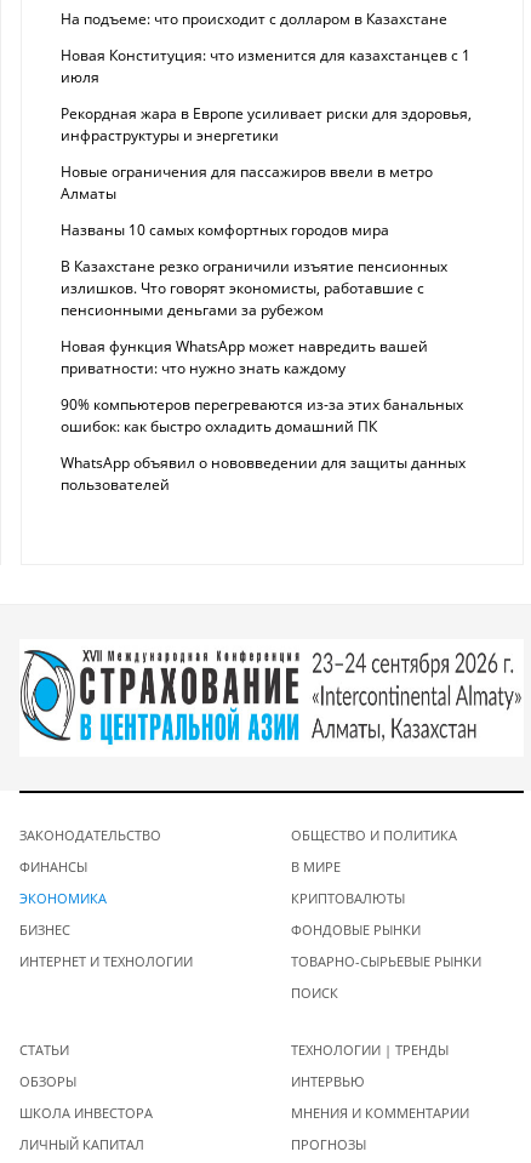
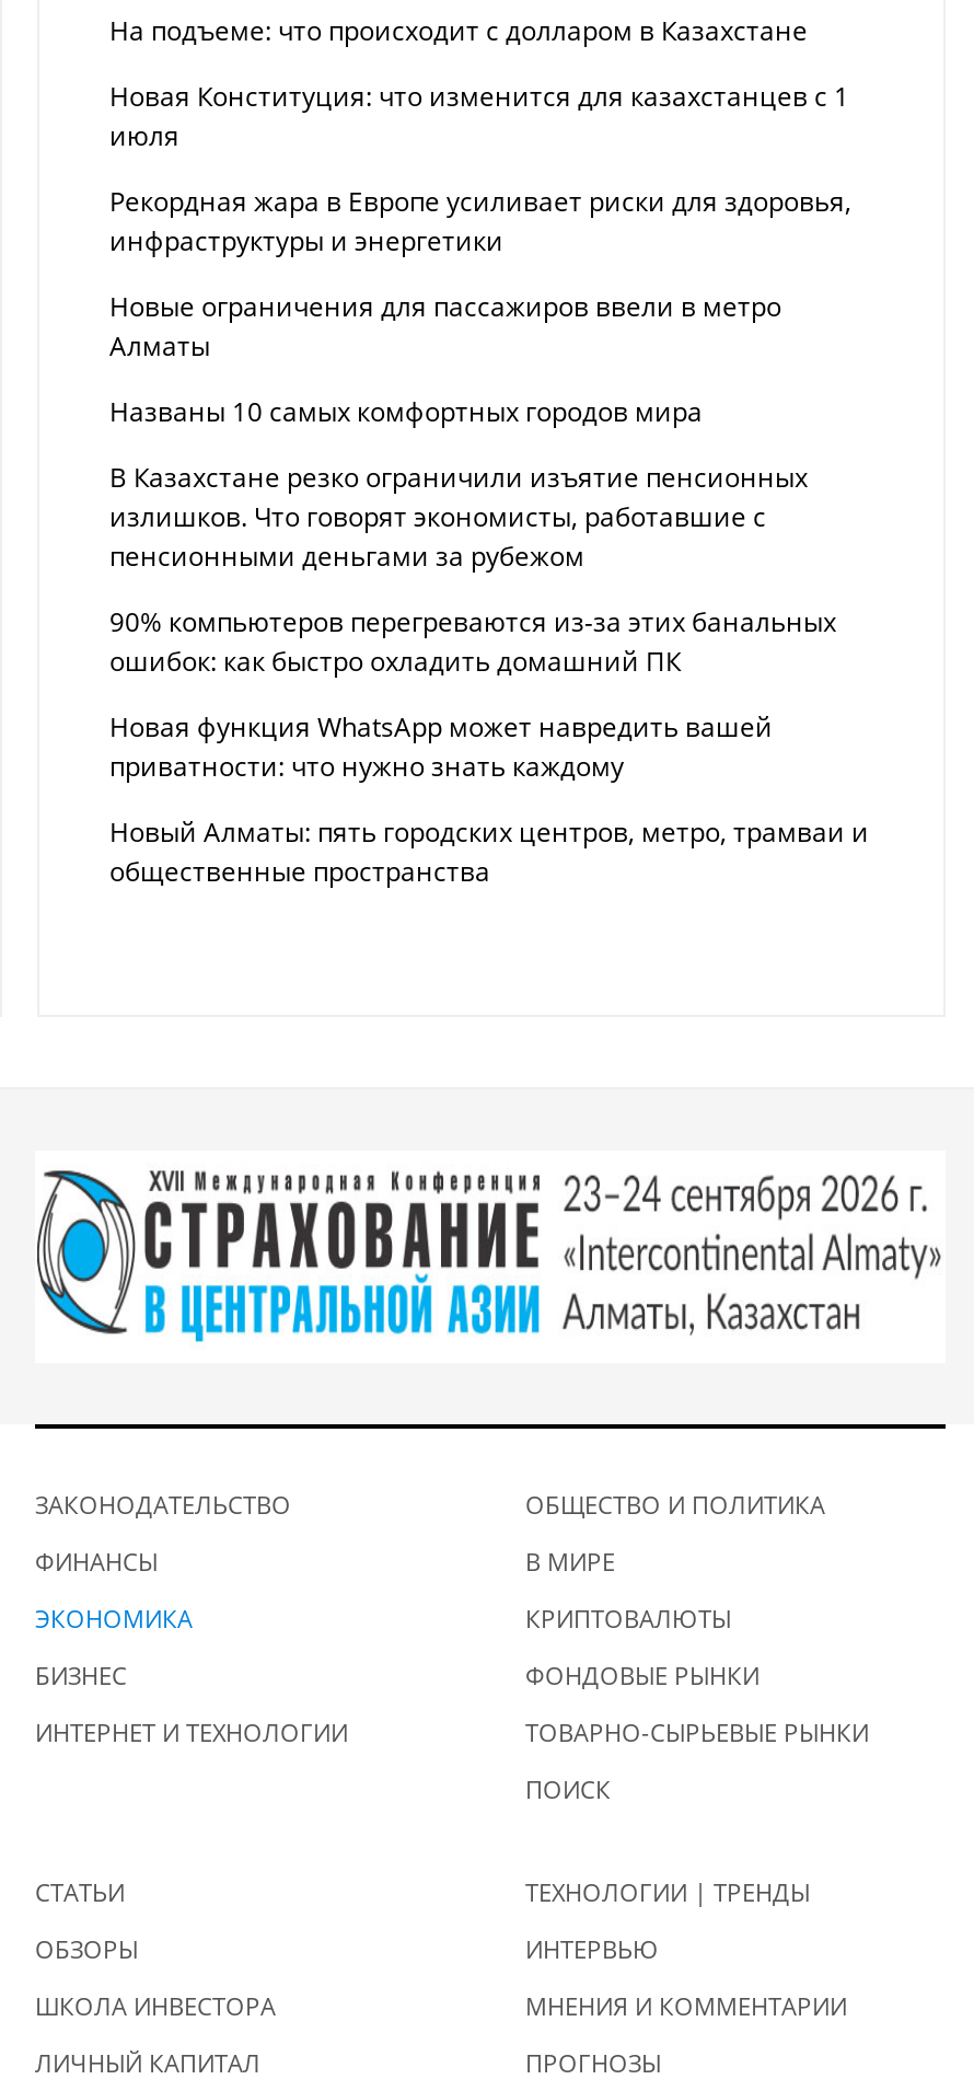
moved down: Новая функция WhatsApp может навредить вашей | приватности: что нужно знать каждому

moved up: 90% компьютеров перегреваются из-за этих банальных | ошибок: как быстро охладить домашний ПК

- WhatsApp объявил о нововведении для защиты данных
- пользователей
+ Новый Алматы: пять городских центров, метро, трамваи и
+ общественные пространства
